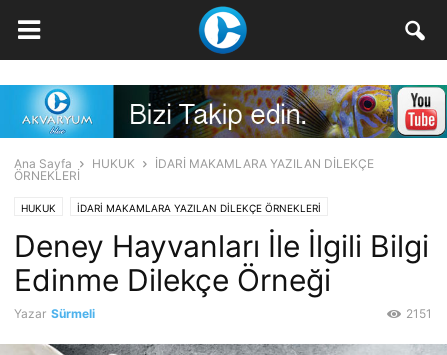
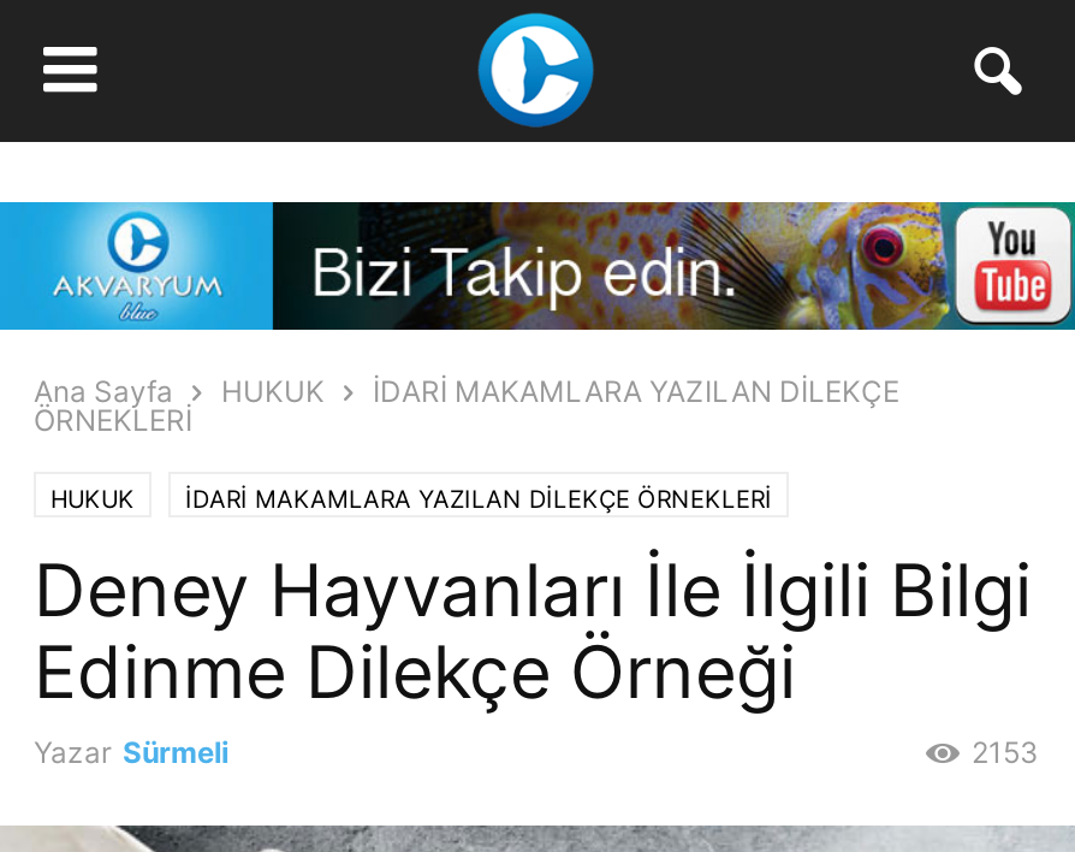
- 2151
+ 2153
